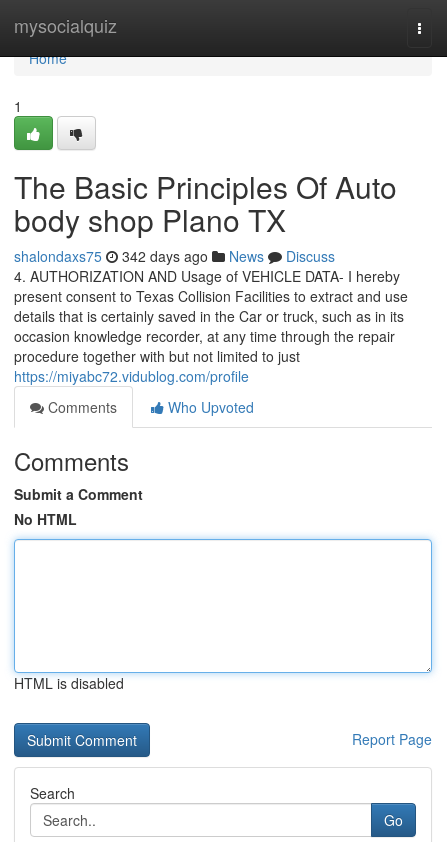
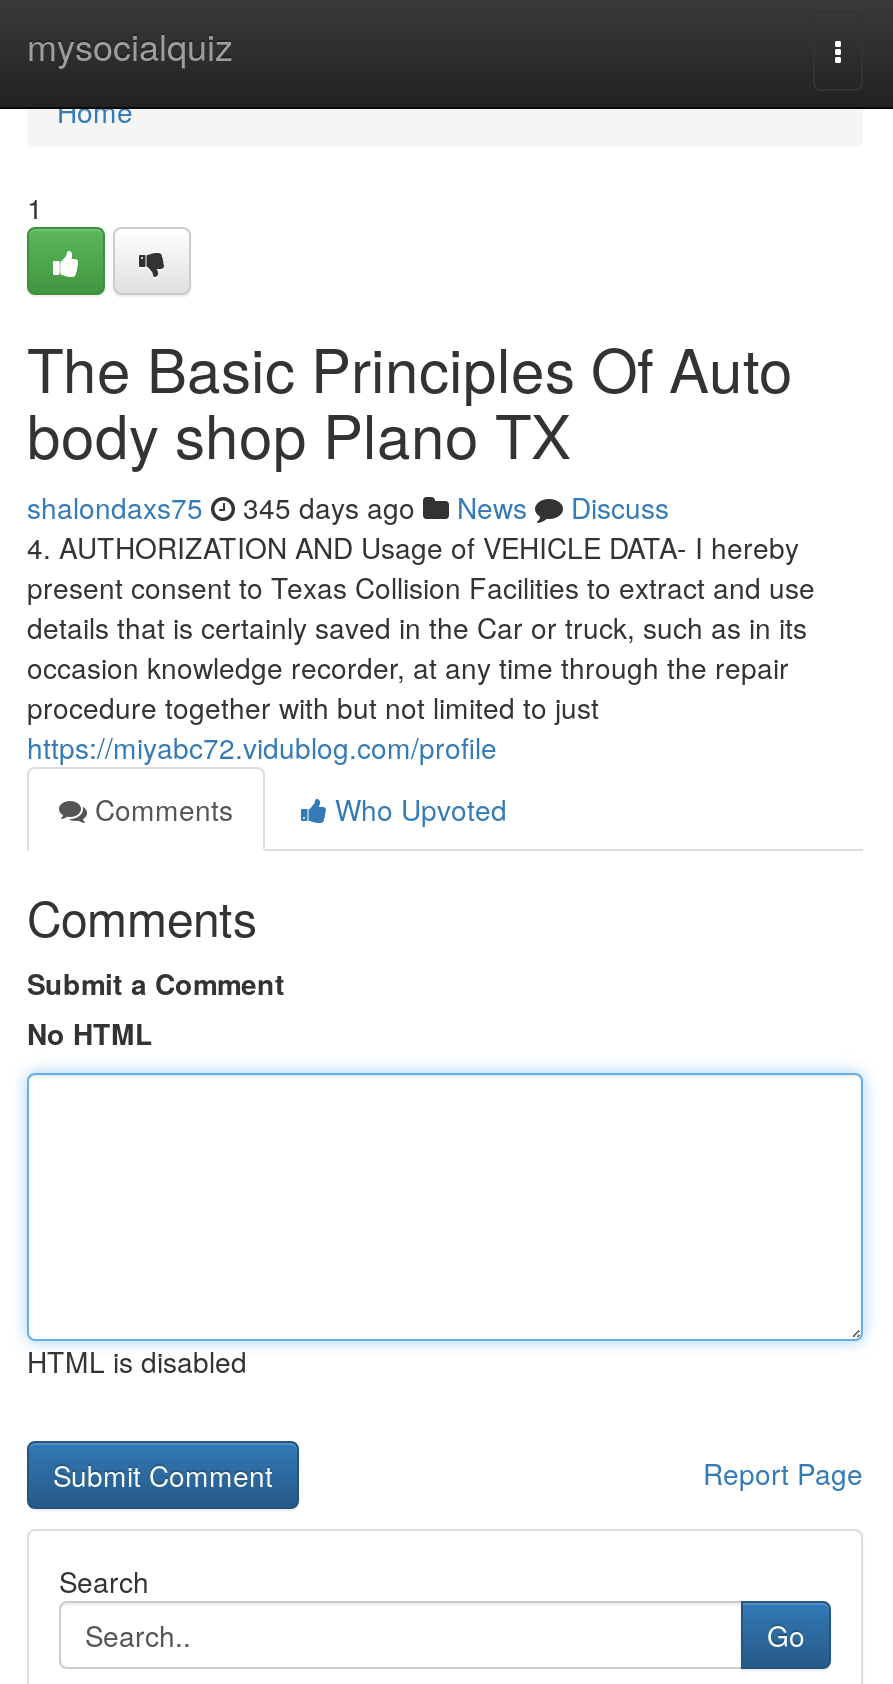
- shalondaxs75 342 days ago News Discuss
+ shalondaxs75 345 days ago News Discuss
